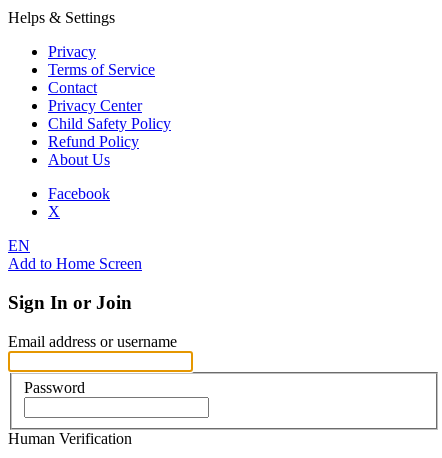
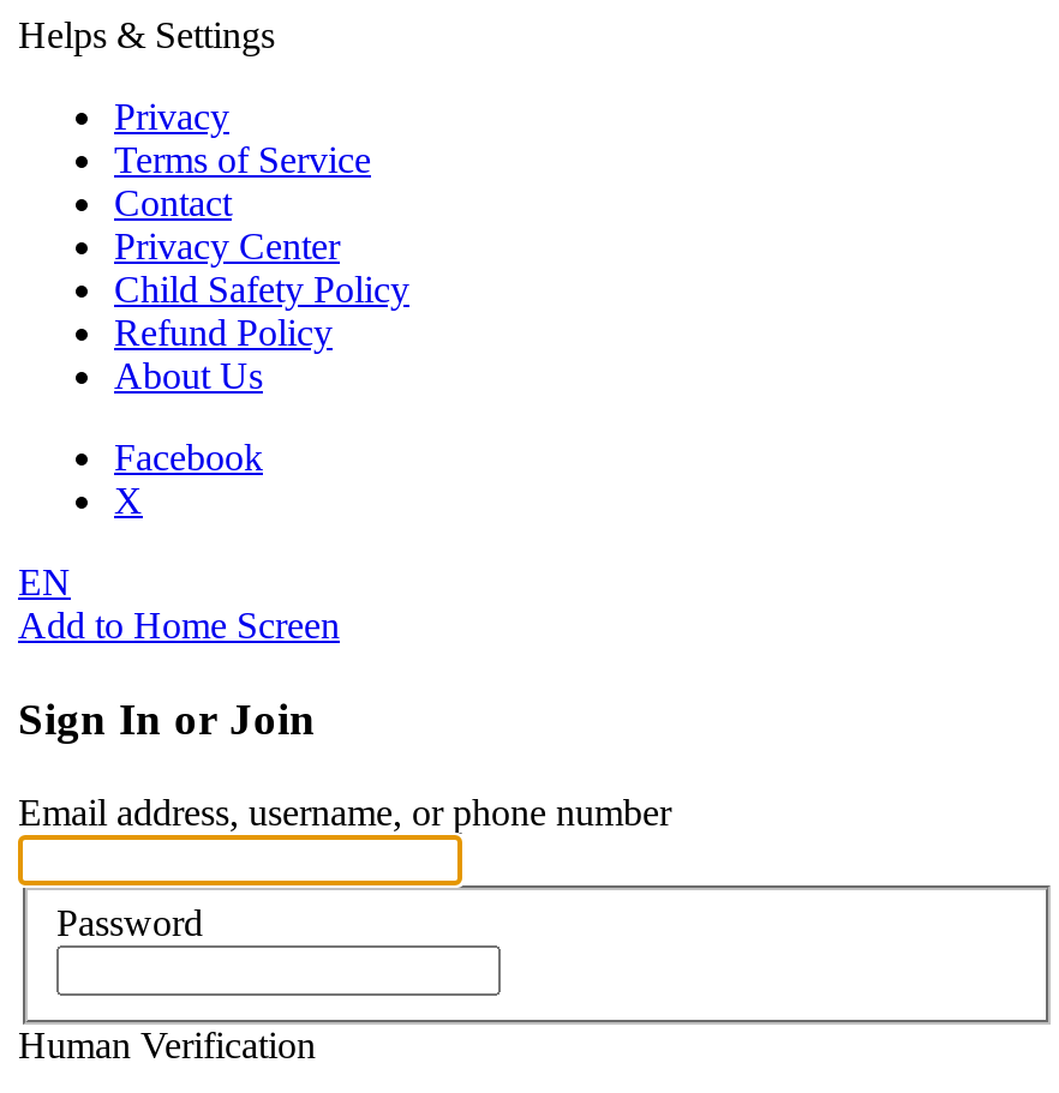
- Email address or username
+ Email address, username, or phone number
